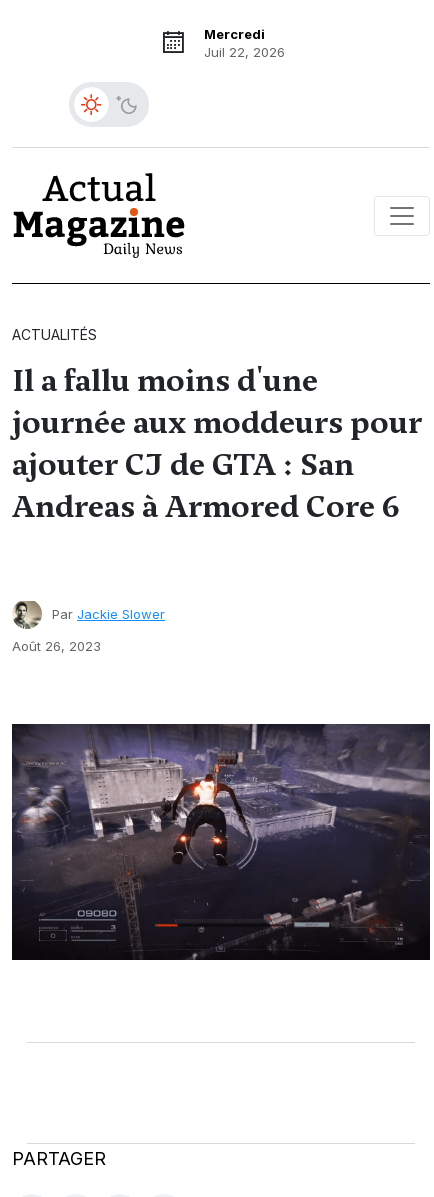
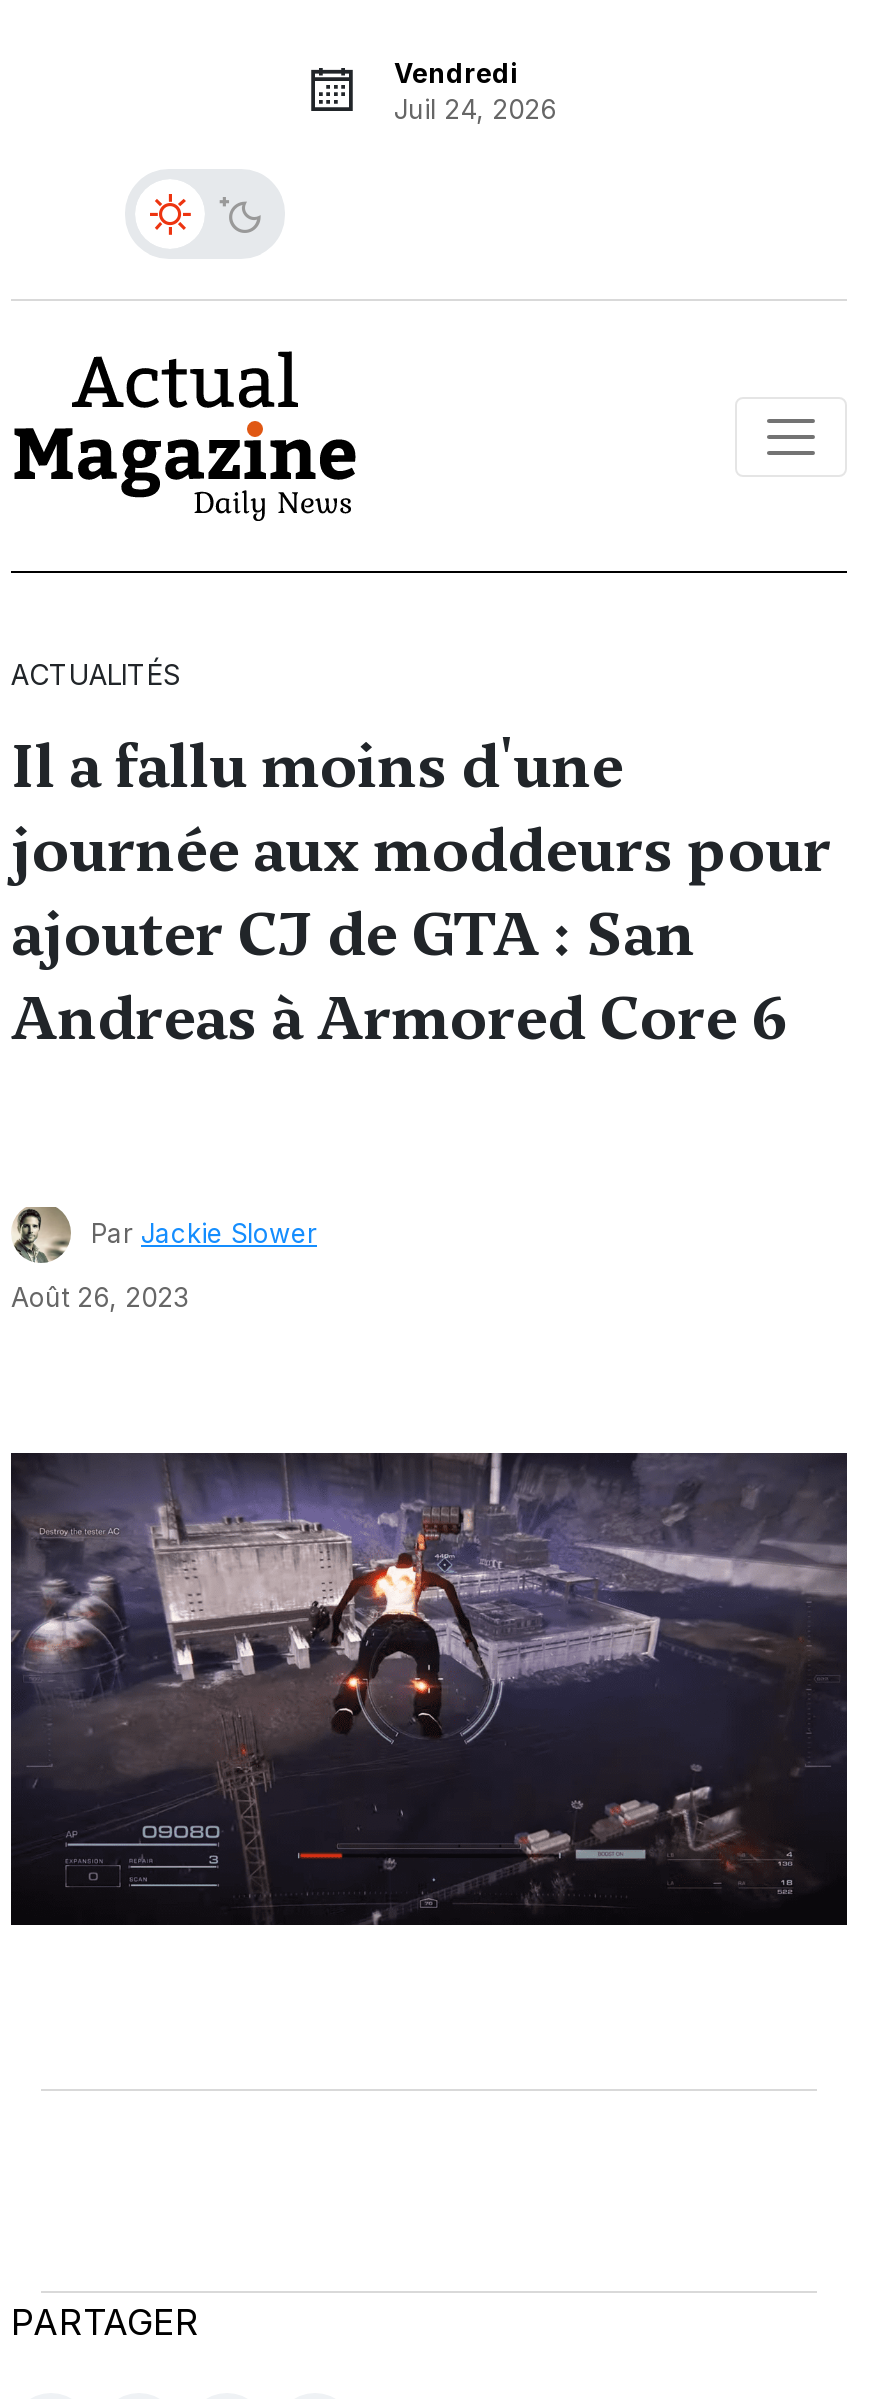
- Mercredi
- Juil 22, 2026
+ Vendredi
+ Juil 24, 2026
